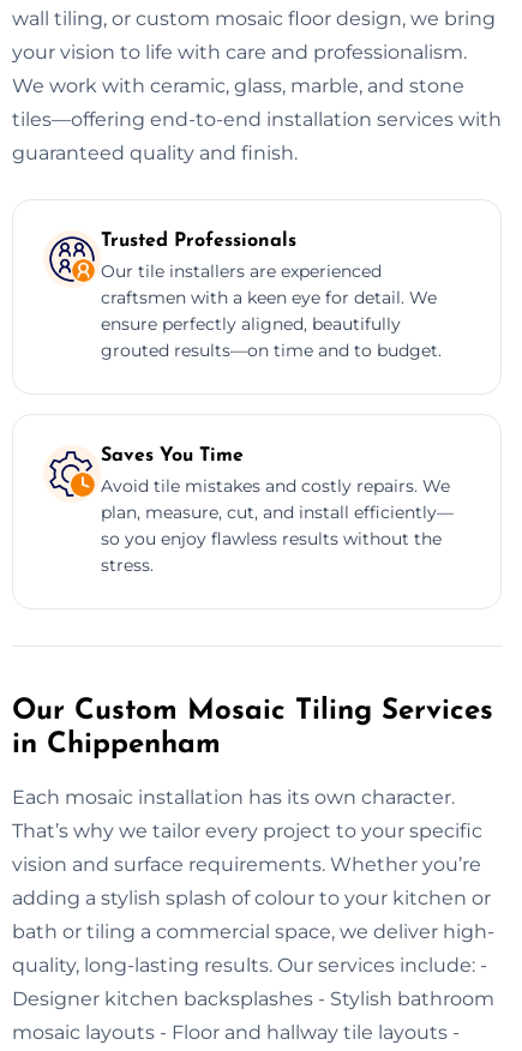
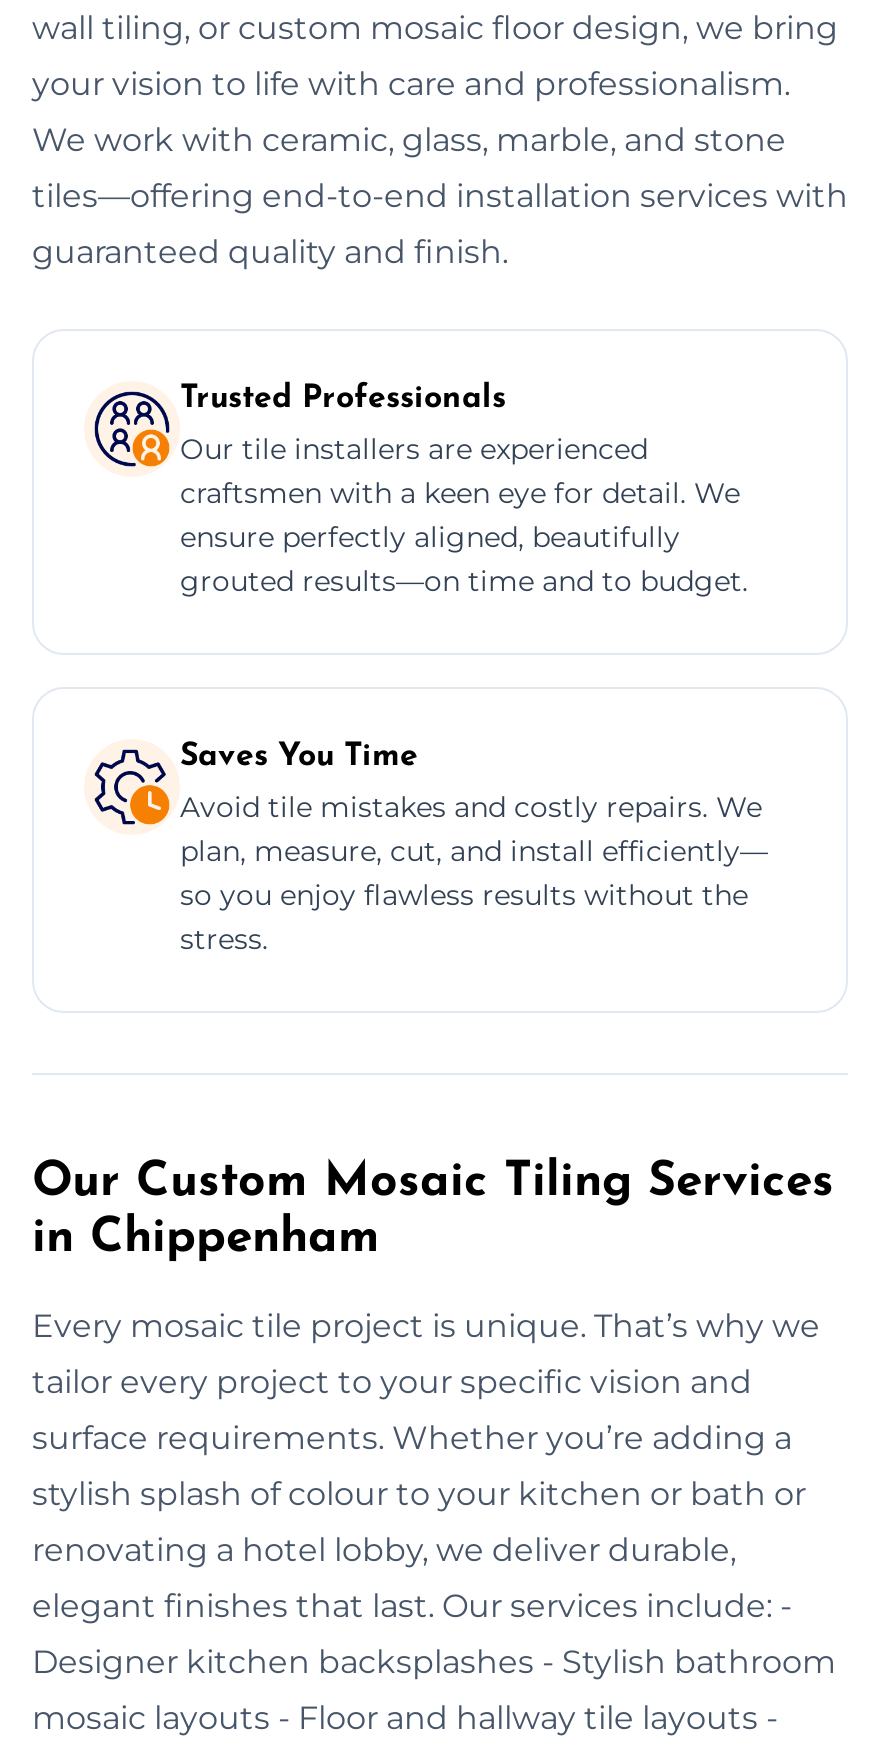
- Each mosaic installation has its own character.
+ Every mosaic tile project is unique. That’s why we

- That’s why we tailor every project to your specific
+ tailor every project to your specific vision and

- vision and surface requirements. Whether you’re
+ surface requirements. Whether you’re adding a

- adding a stylish splash of colour to your kitchen or
+ stylish splash of colour to your kitchen or bath or

- bath or tiling a commercial space, we deliver high-
+ renovating a hotel lobby, we deliver durable,

- quality, long-lasting results. Our services include: -
+ elegant finishes that last. Our services include: -
